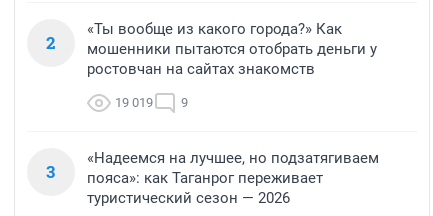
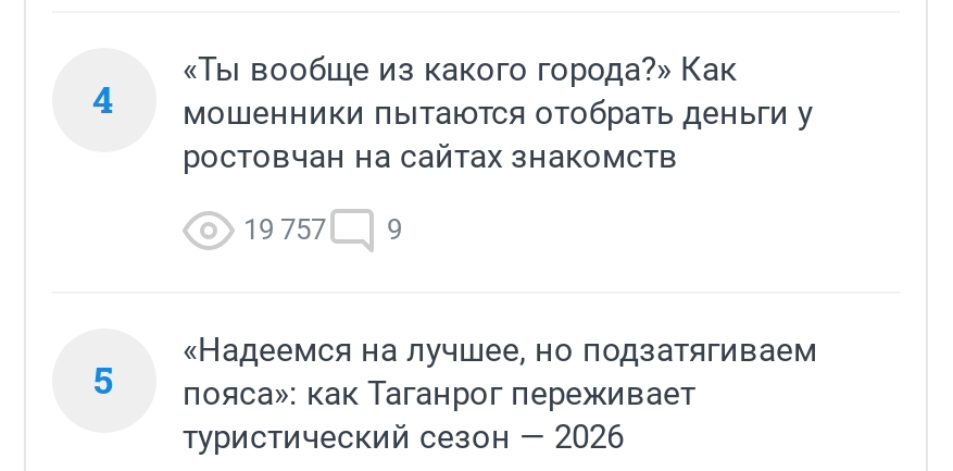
- 2 мошенники пытаются отобрать деньги у
+ 4 мошенники пытаются отобрать деньги у

- 19 019 9
+ 19 757 9

- 3 пояса»: как Таганрог переживает
+ 5 пояса»: как Таганрог переживает
